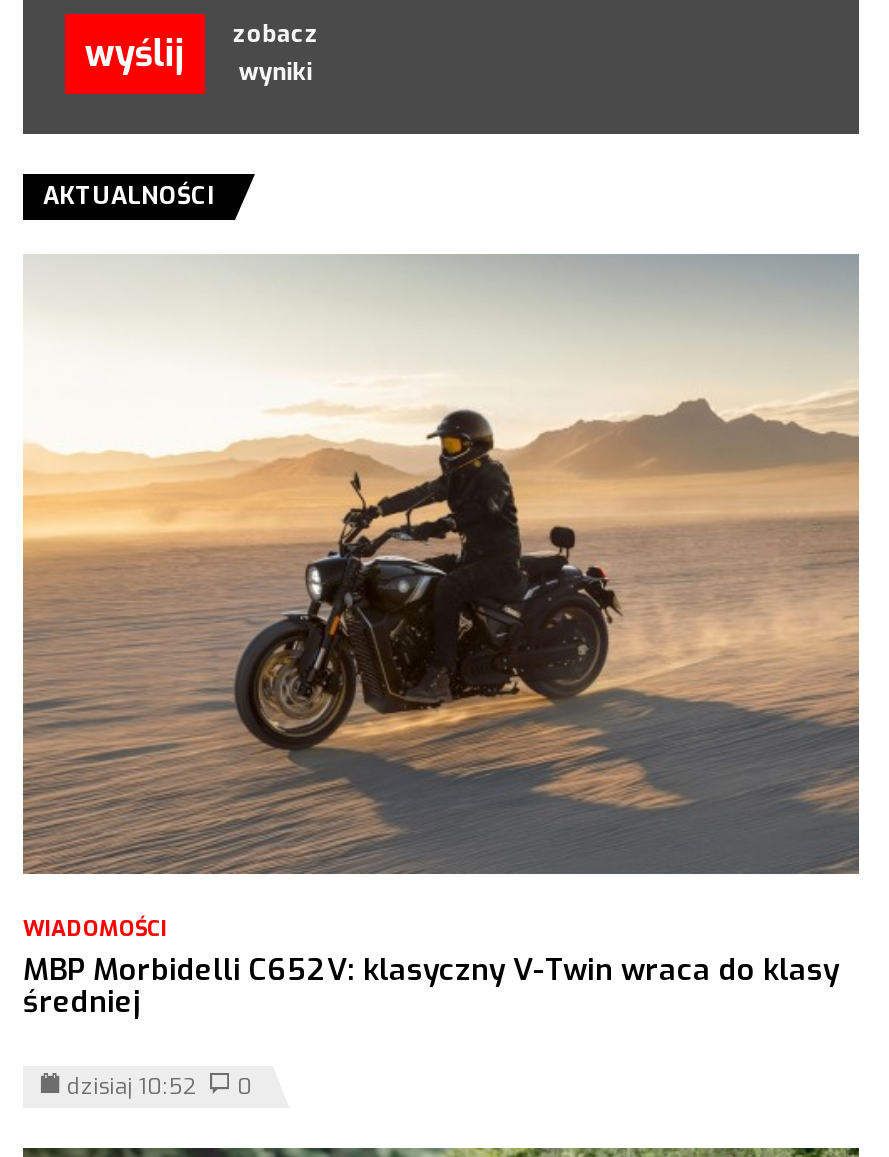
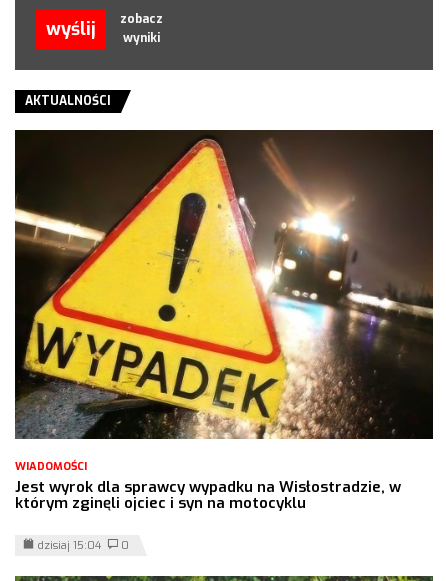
- [image]
- MBP Morbidelli C652V: klasyczny V-Twin wraca do klasy
- średniej
+ [image]
+ Jest wyrok dla sprawcy wypadku na Wisłostradzie, w
+ którym zginęli ojciec i syn na motocyklu

- dzisiaj 10:52 0
+ dzisiaj 15:04 0
